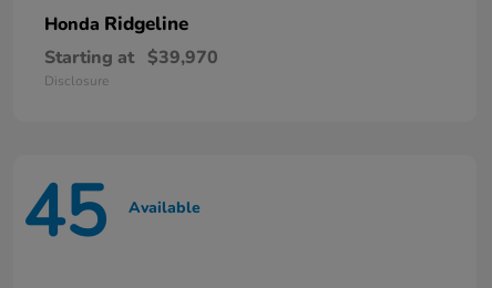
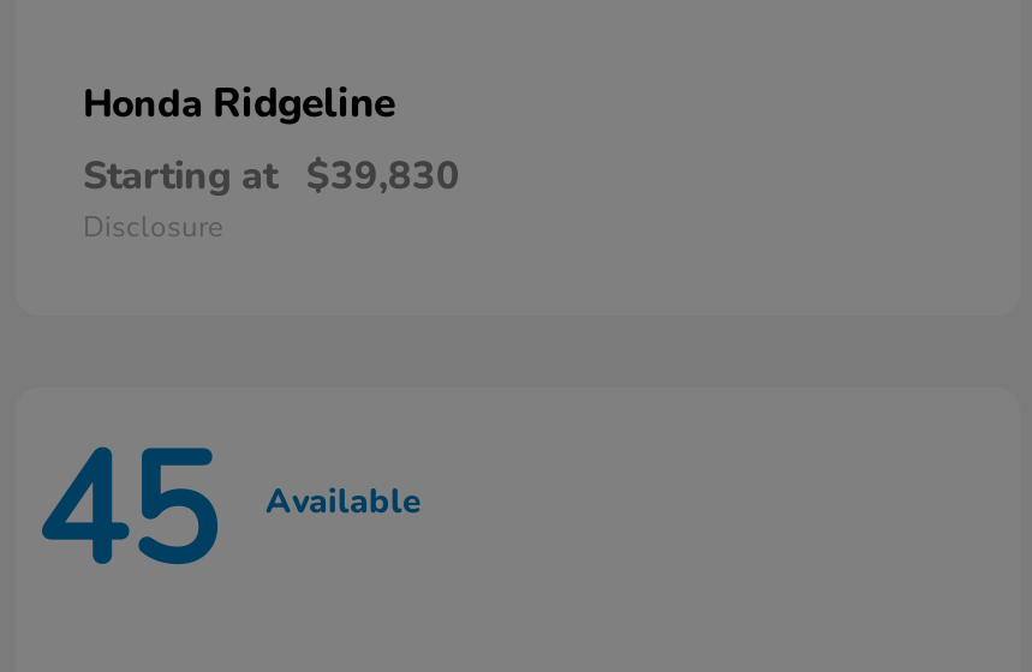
- Starting at $39,970
+ Starting at $39,830
